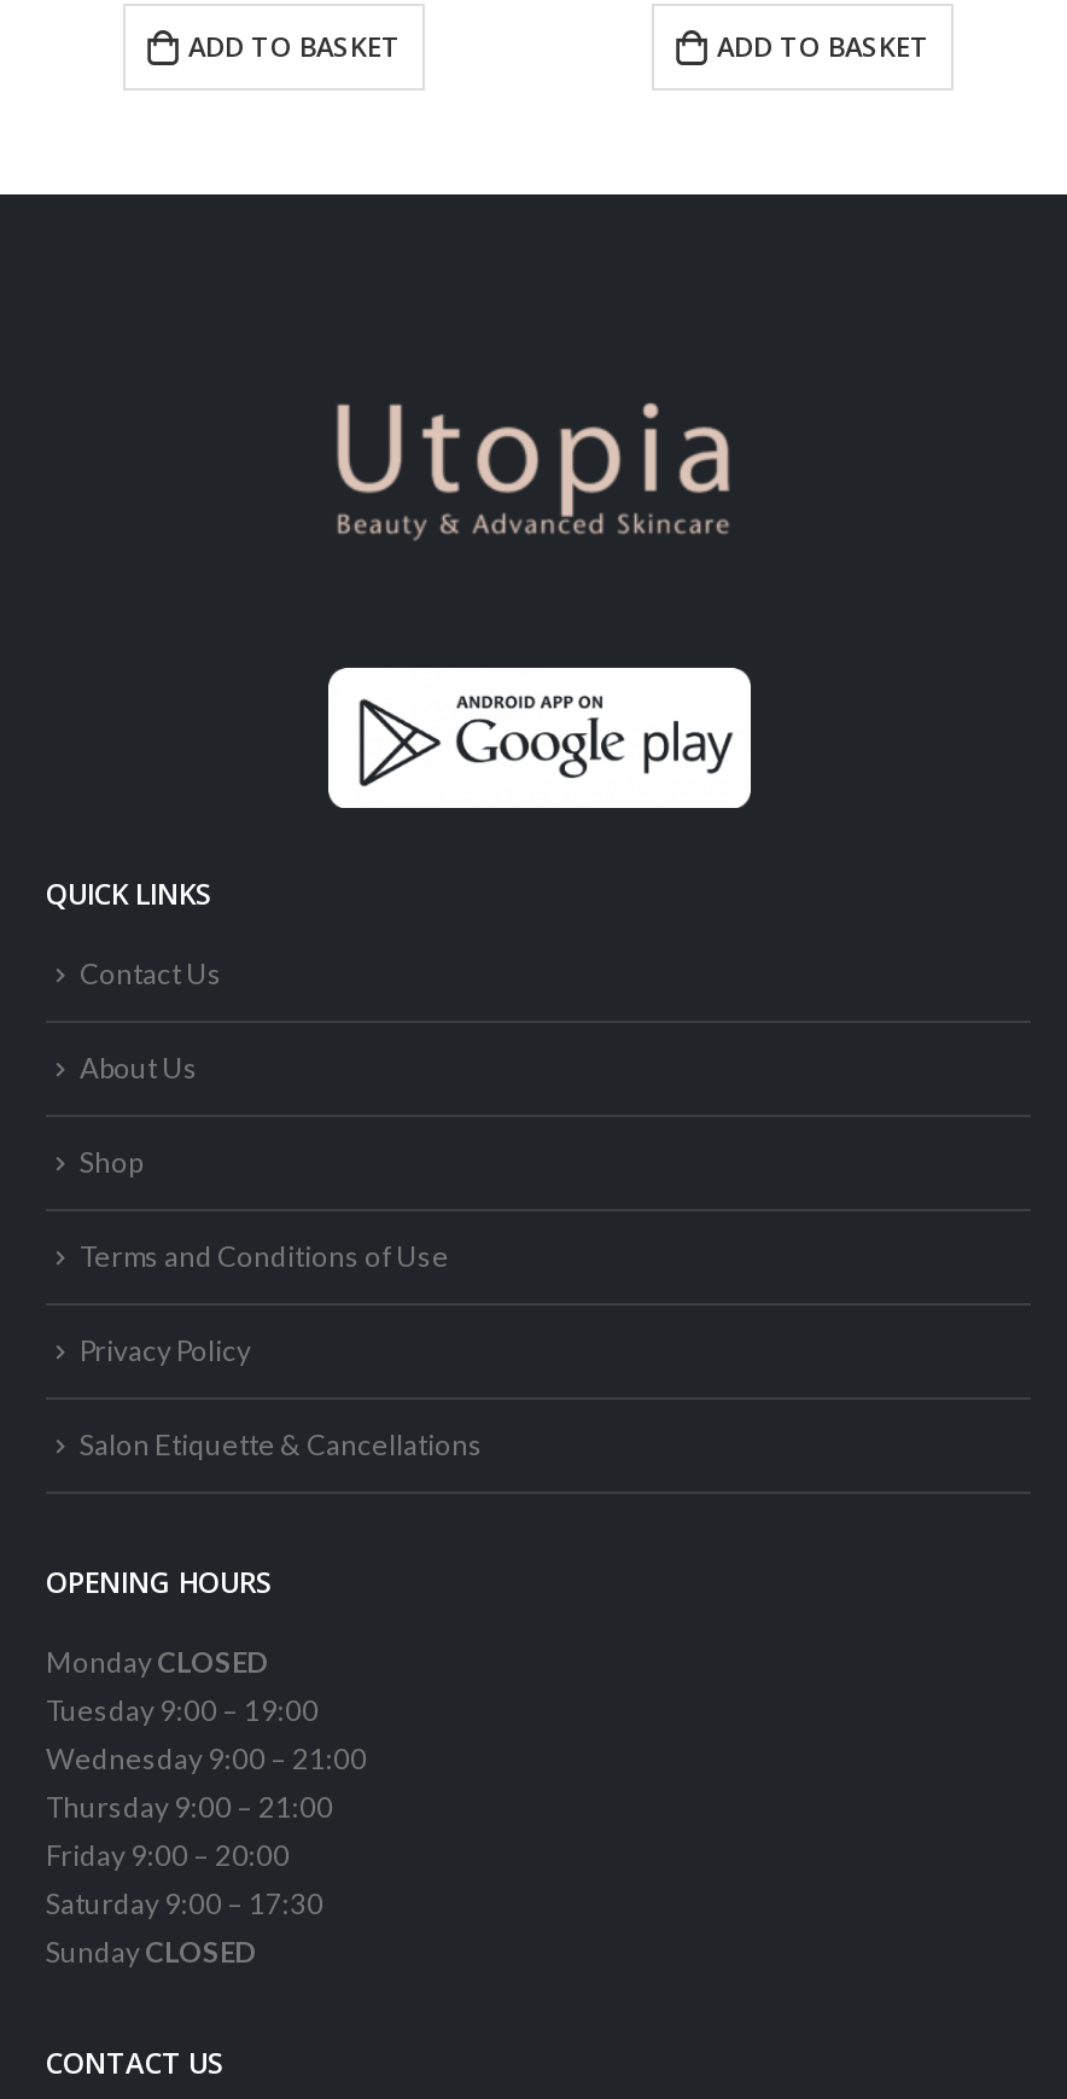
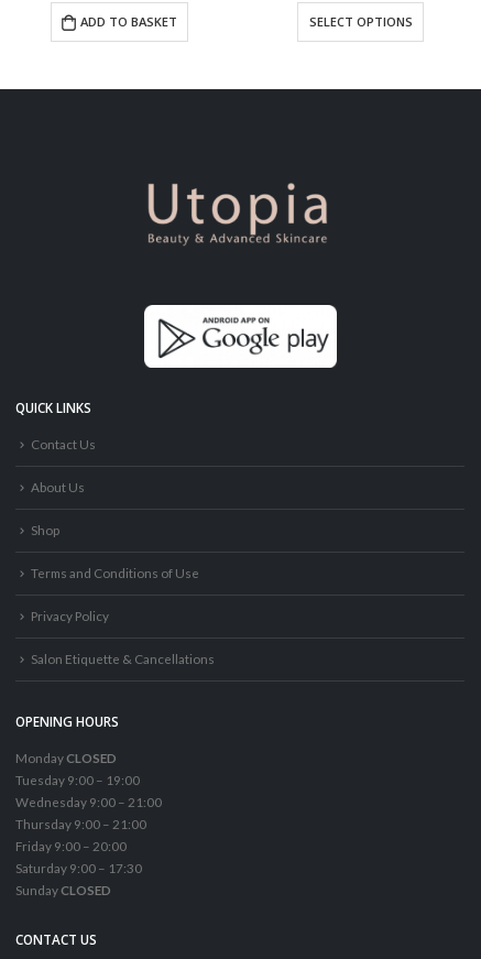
- ADD TO BASKET
+ SELECT OPTIONS
